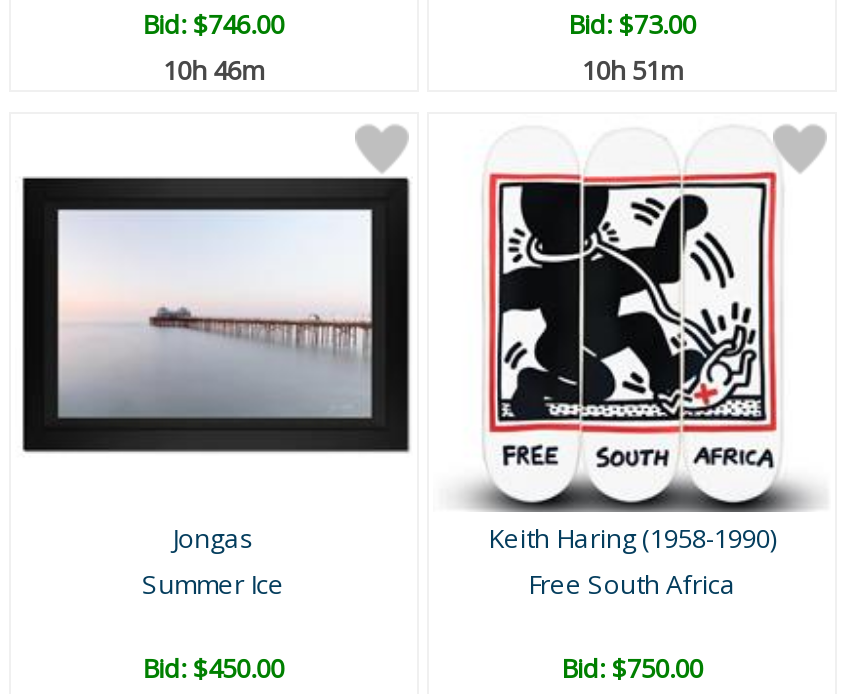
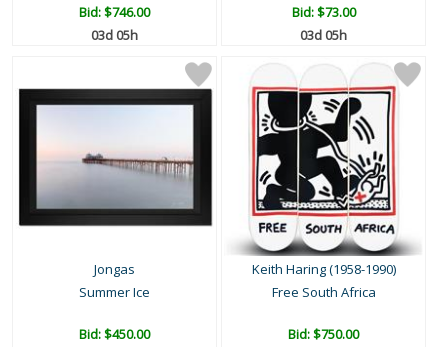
- 10h 46m
+ 03d 05h

- 10h 51m
+ 03d 05h
